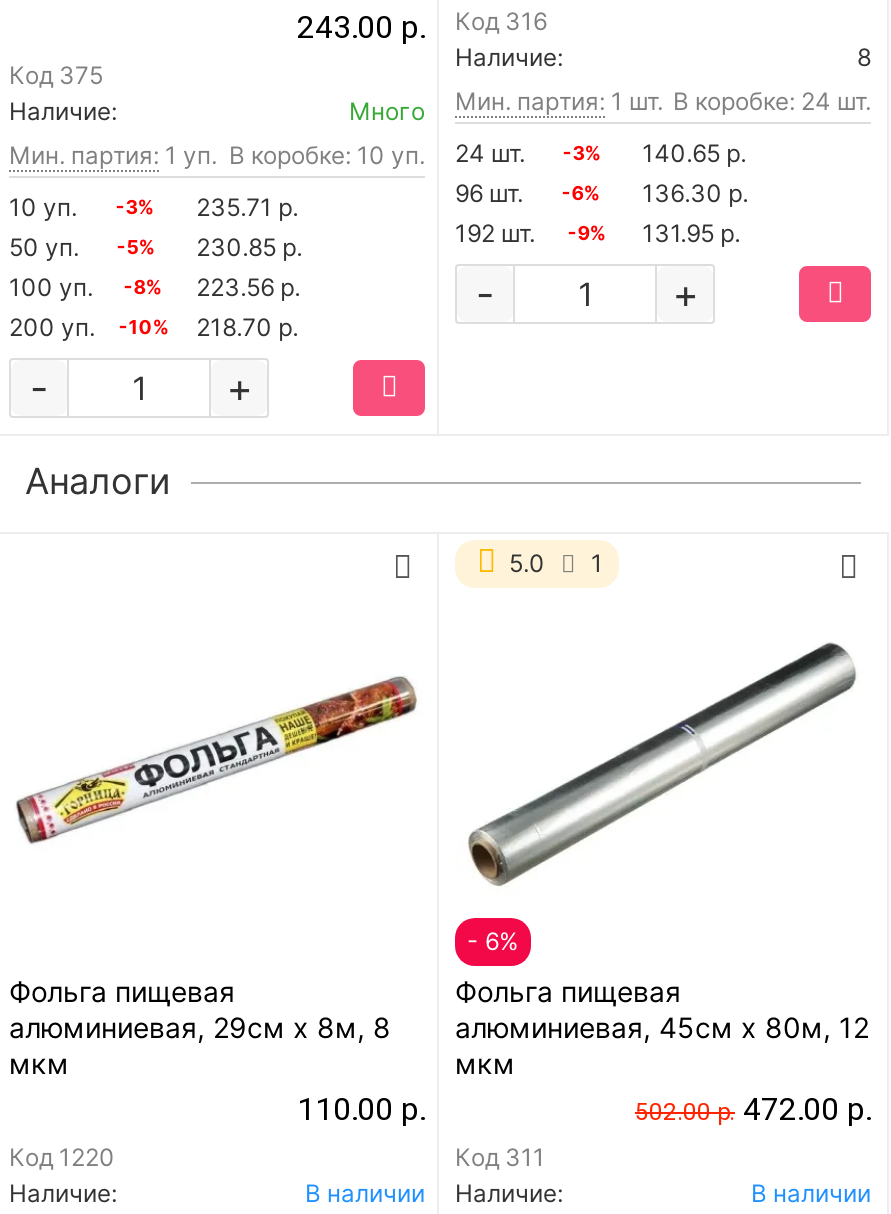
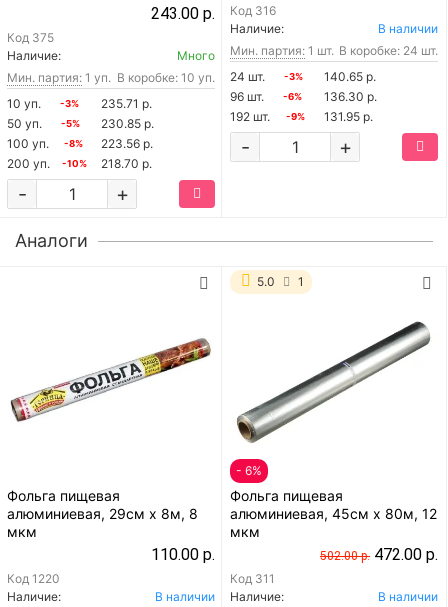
- 8
+ В наличии
